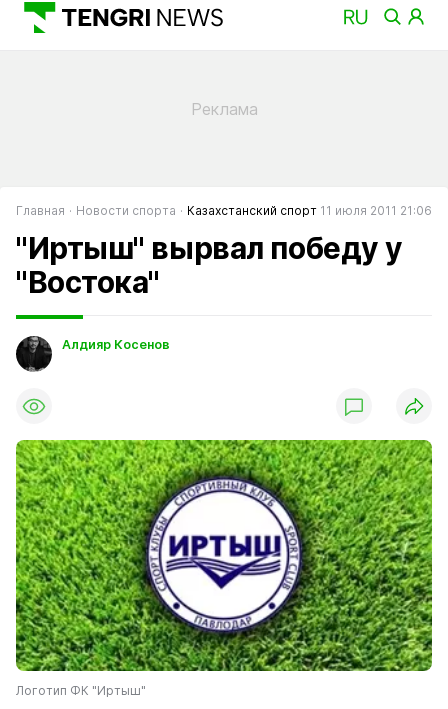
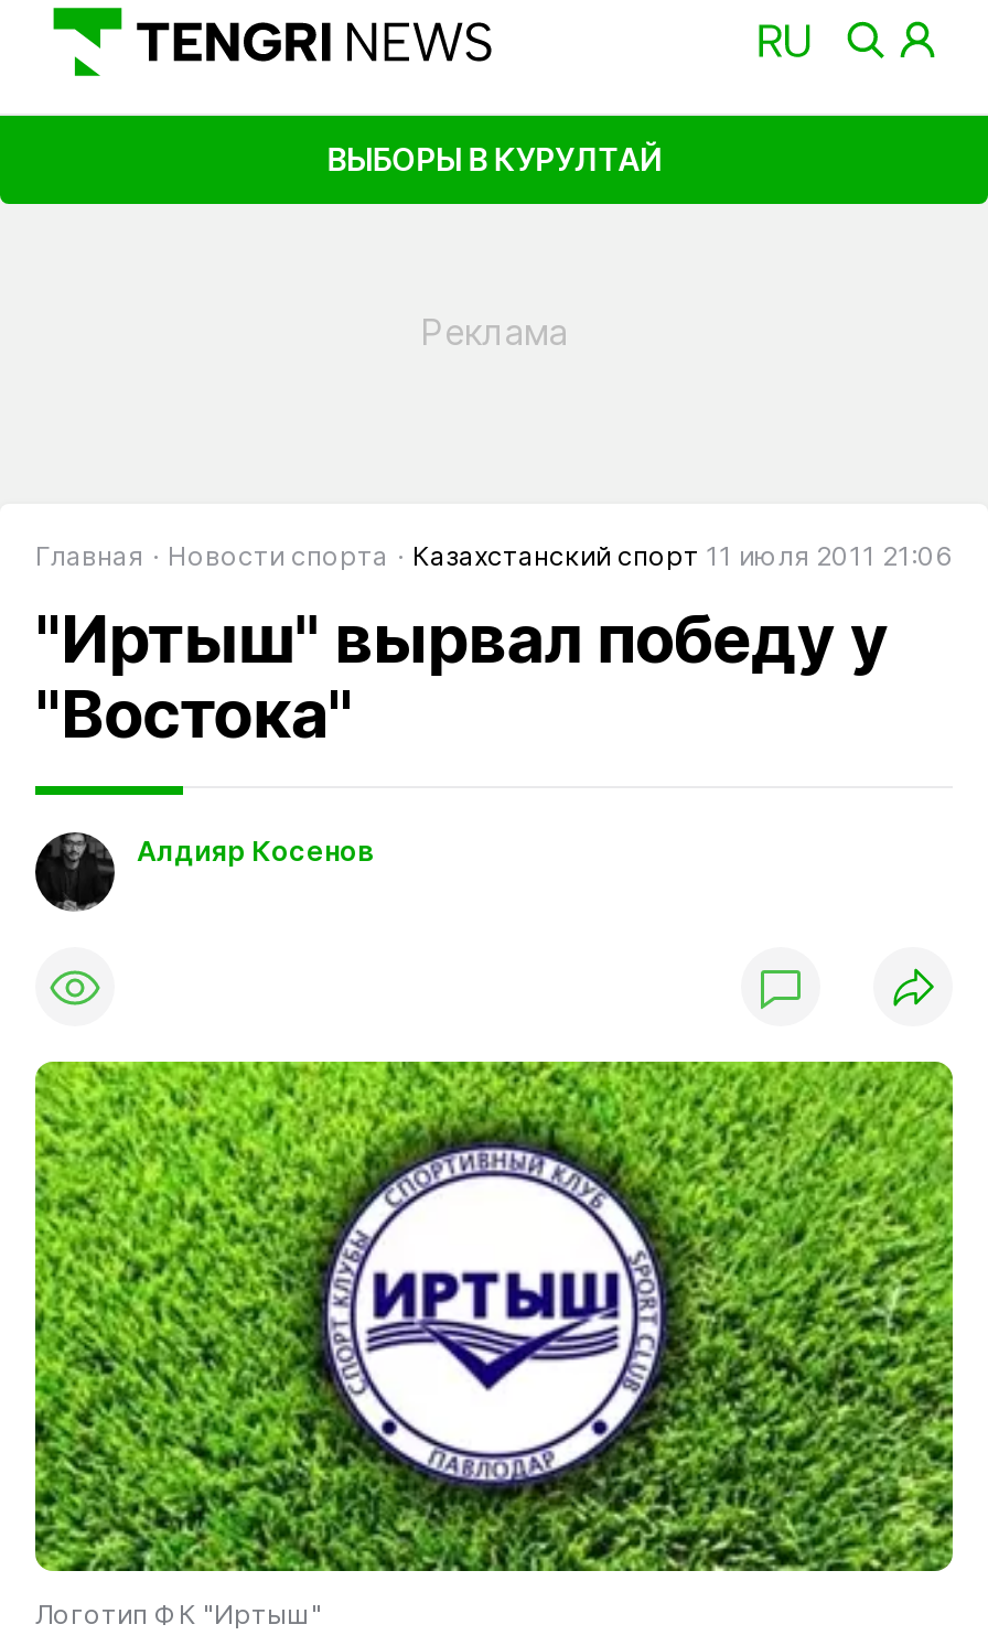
+ ВЫБОРЫ В КУРУЛТАЙ
